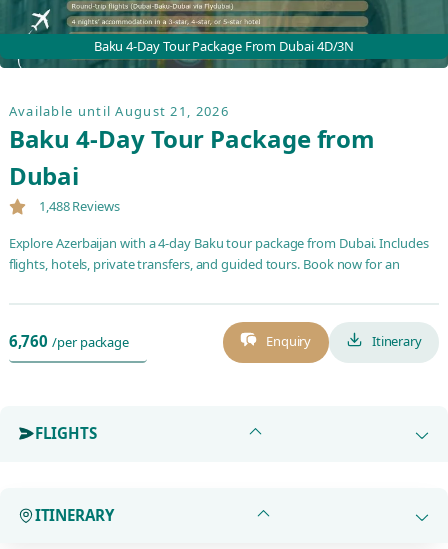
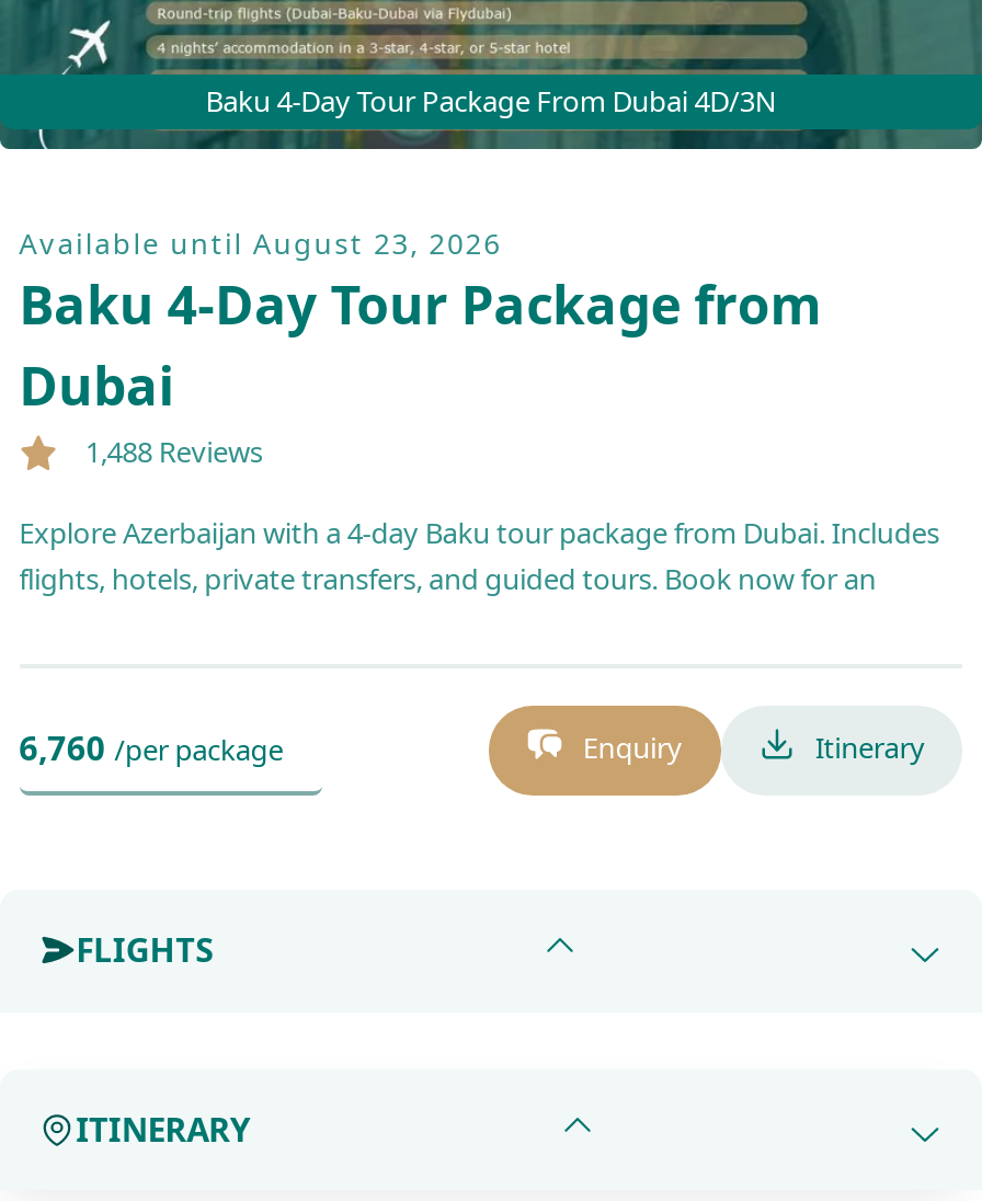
- Available until August 21, 2026
+ Available until August 23, 2026
